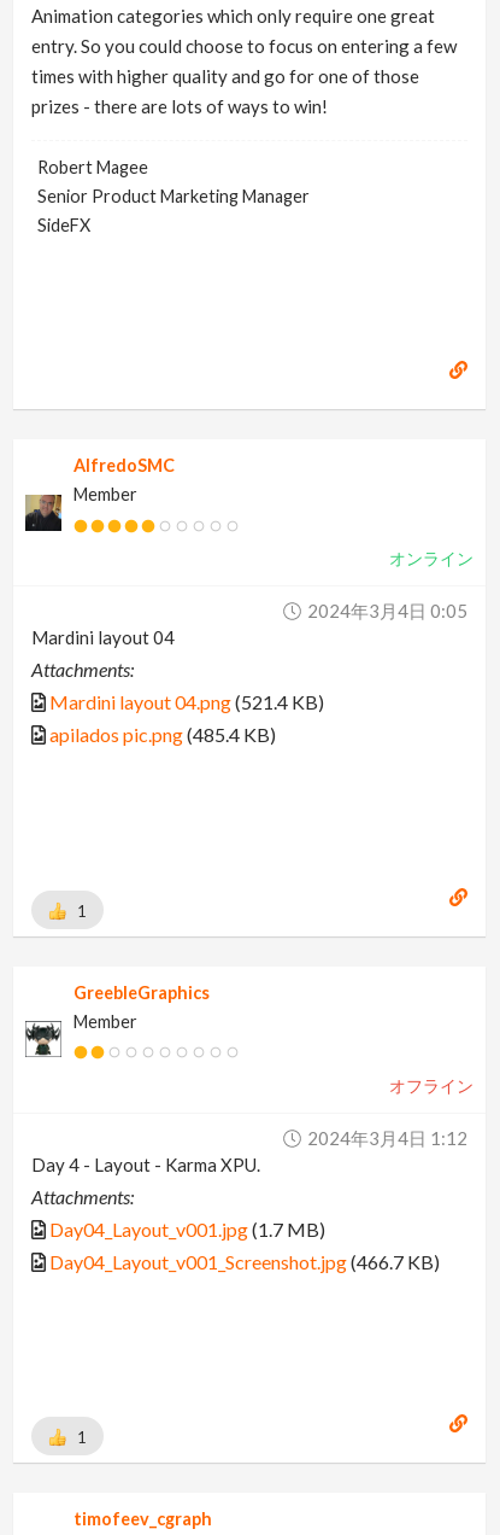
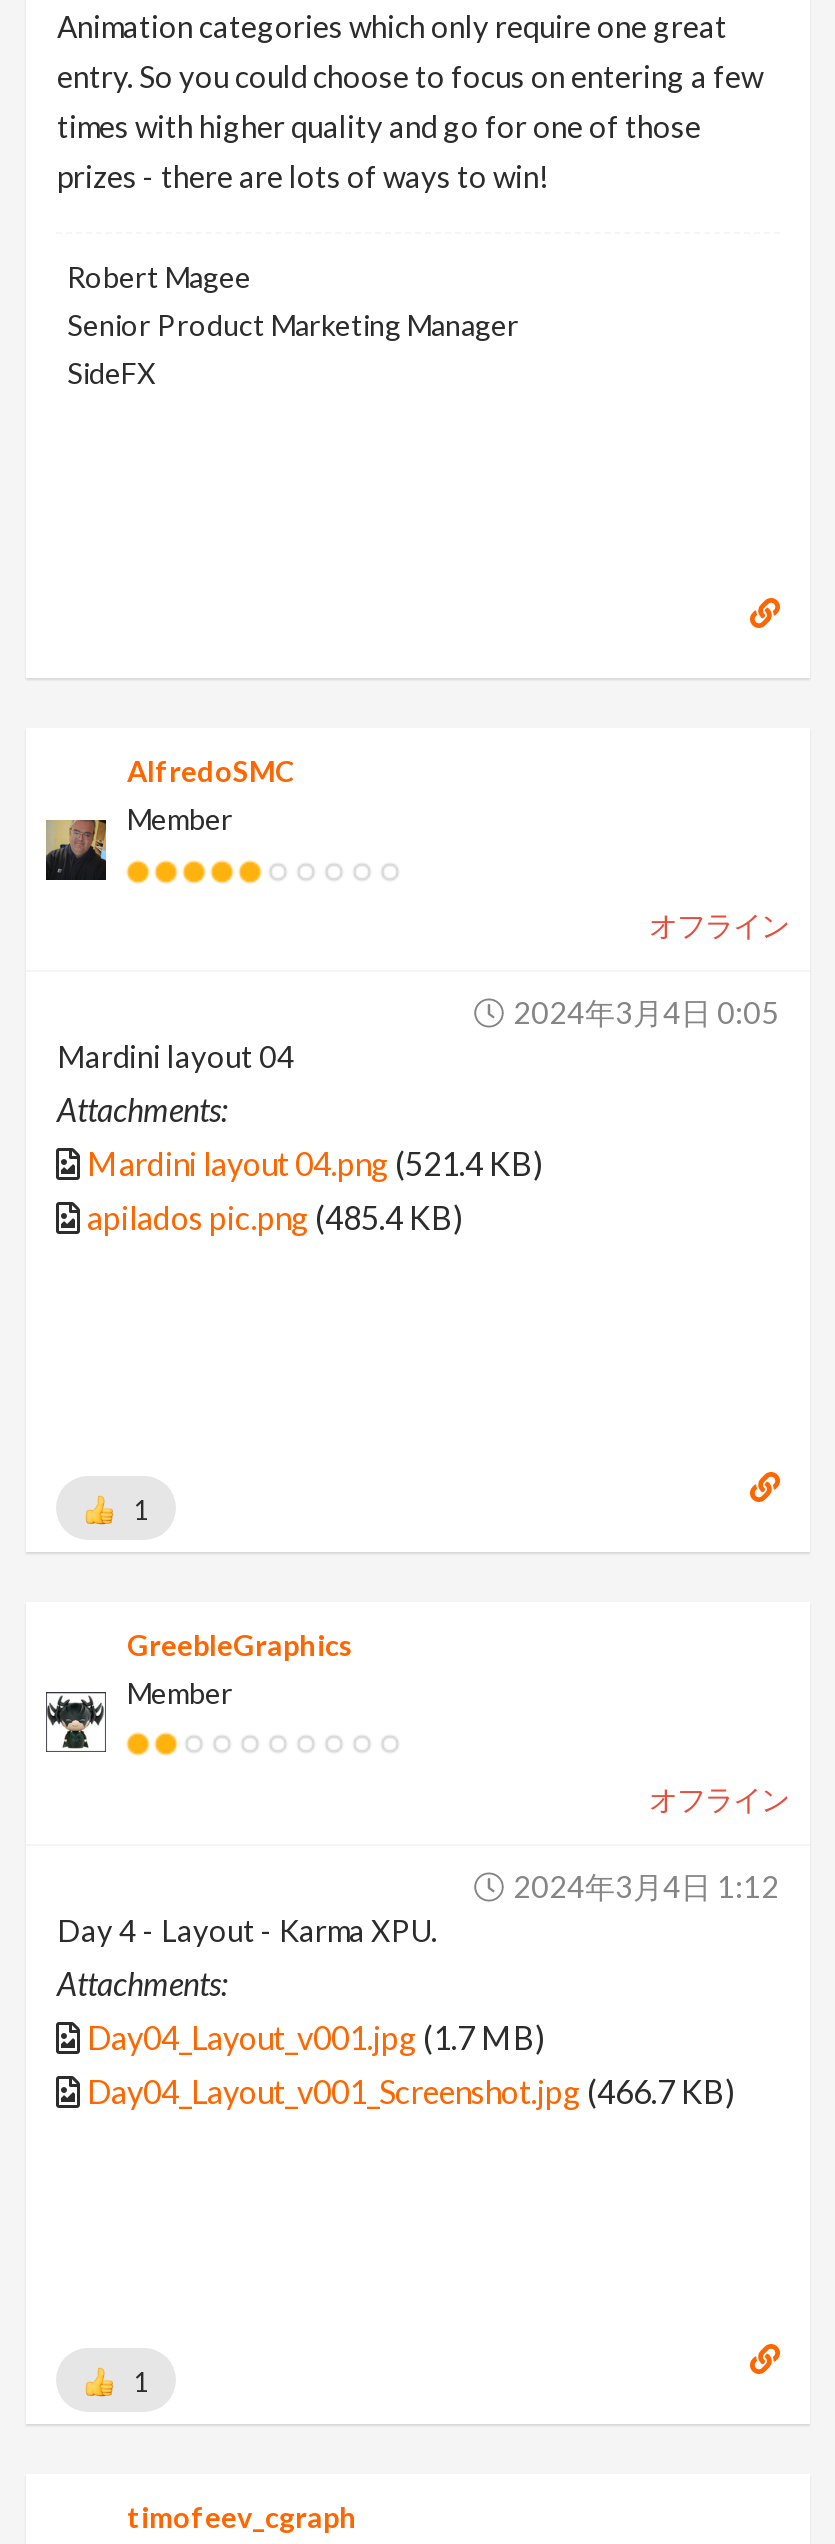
- オンライン
+ オフライン
